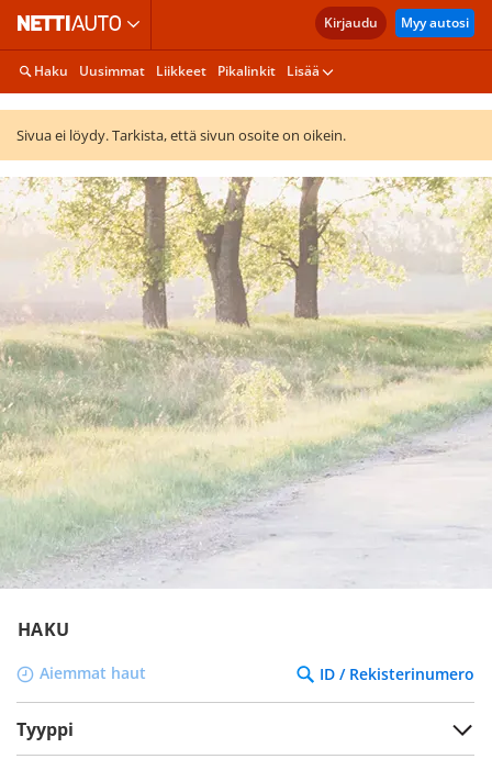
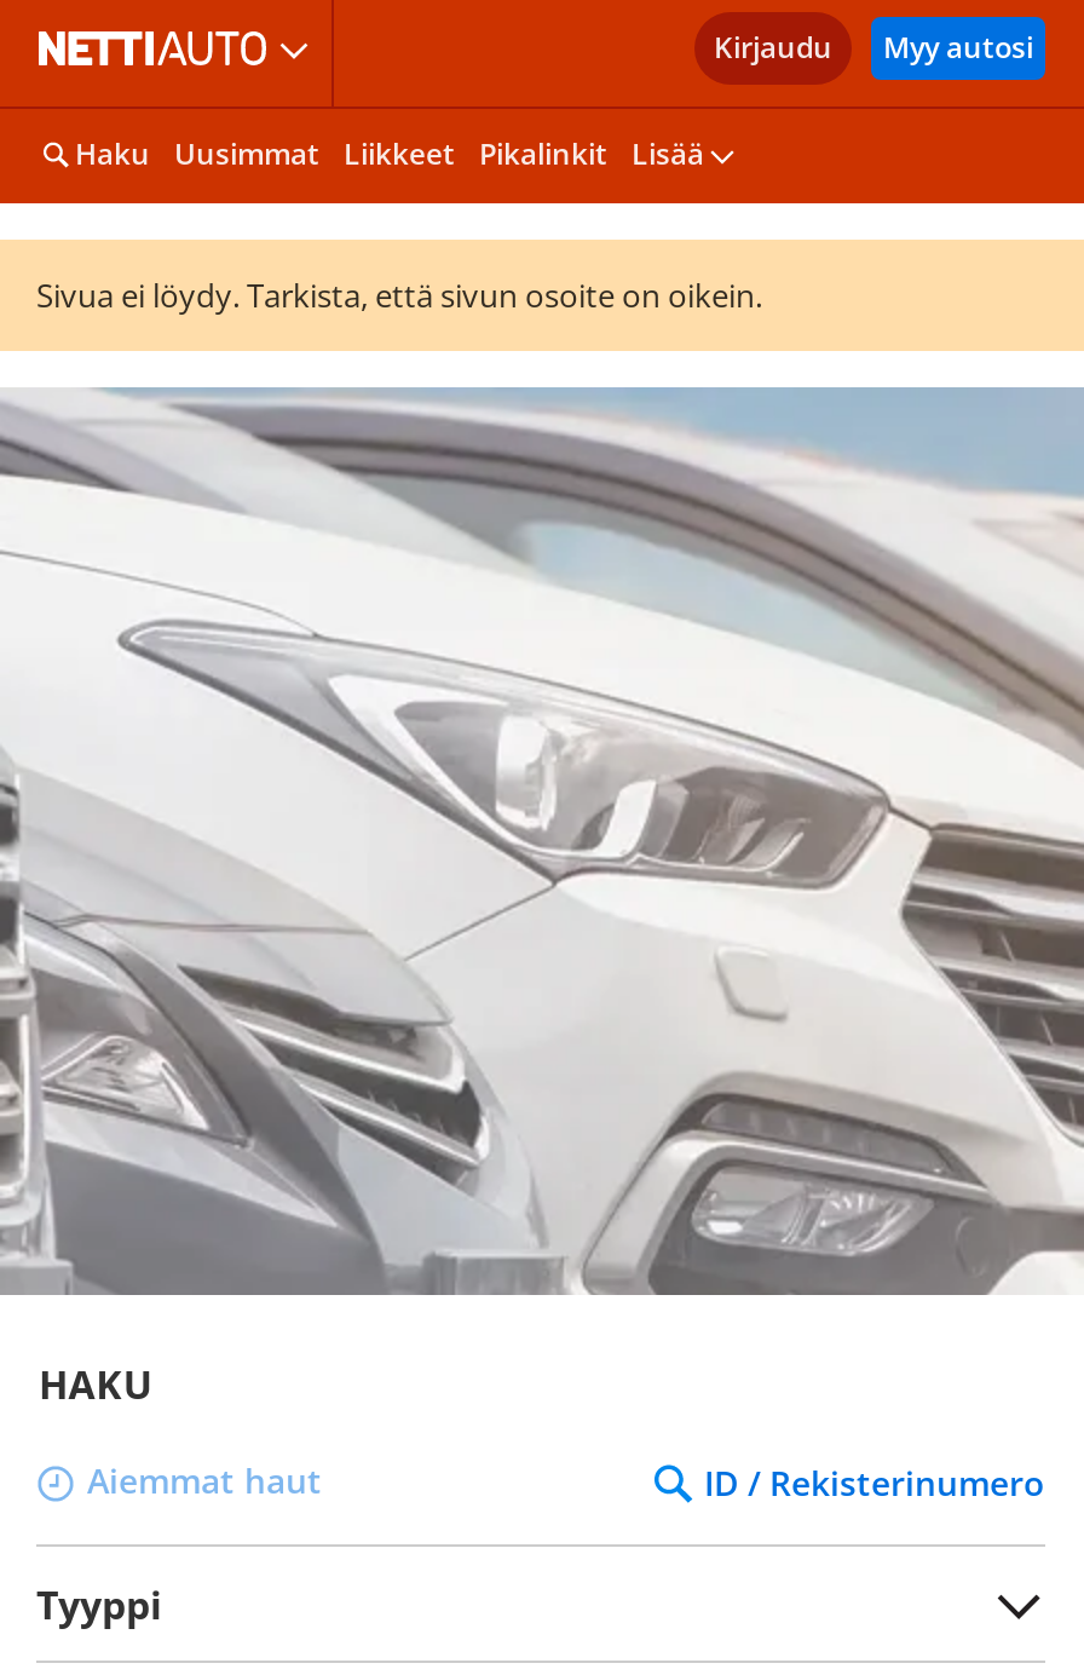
- [image]
+ [image]
